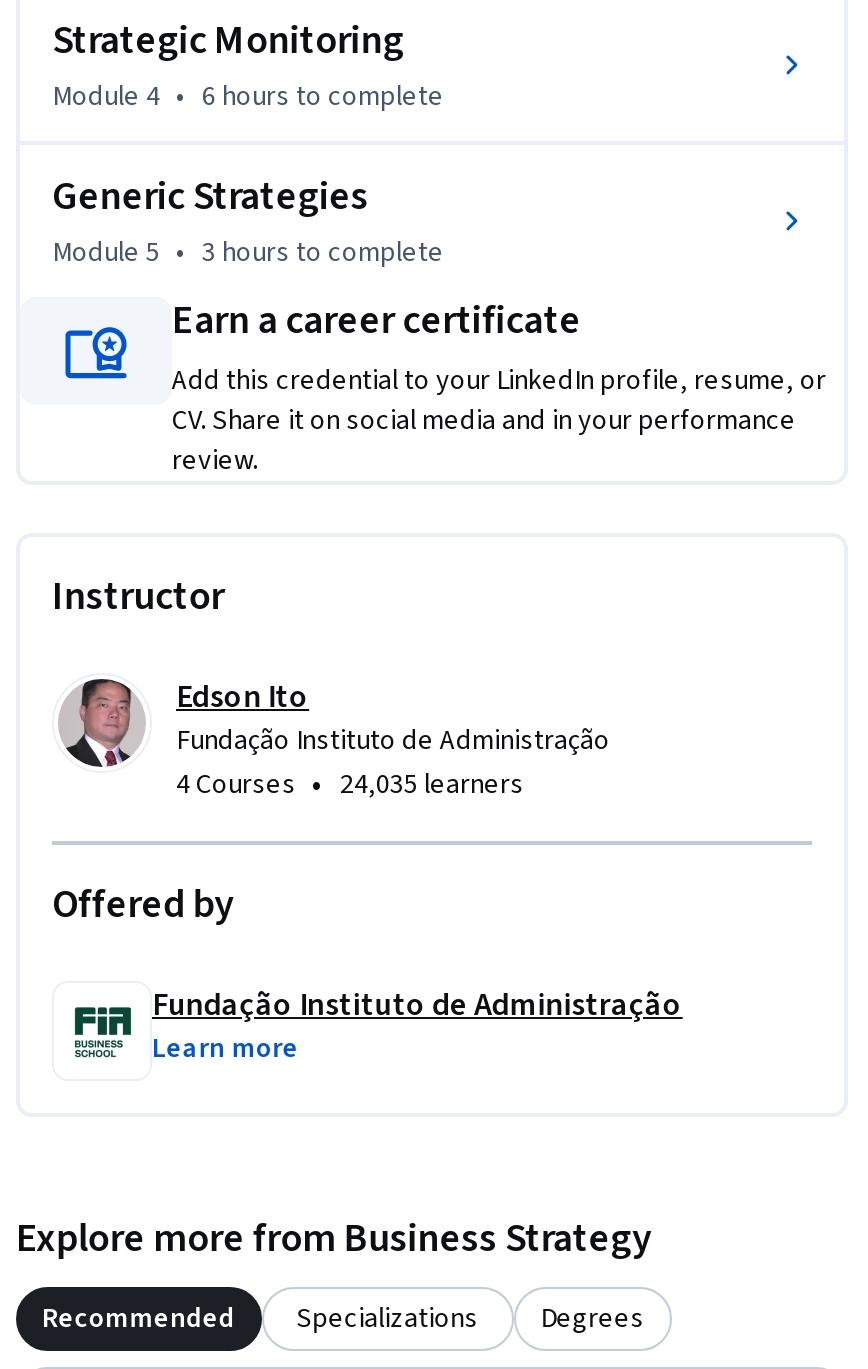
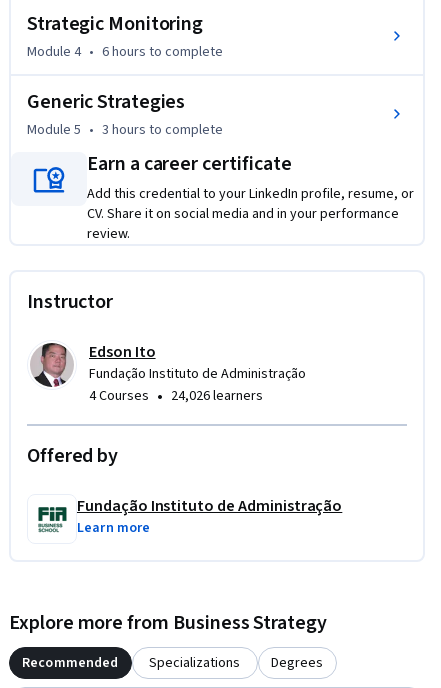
- 4 Courses • 24,035 learners
+ 4 Courses • 24,026 learners
